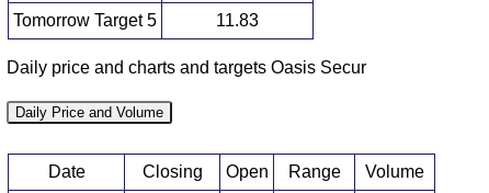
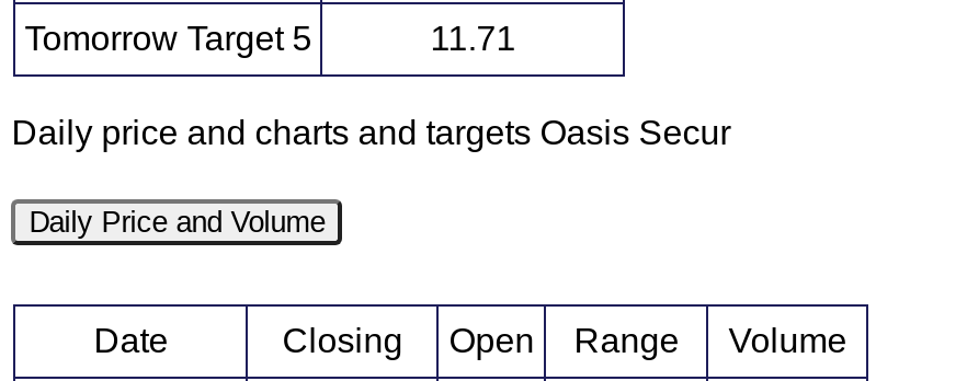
- 11.83
+ 11.71
